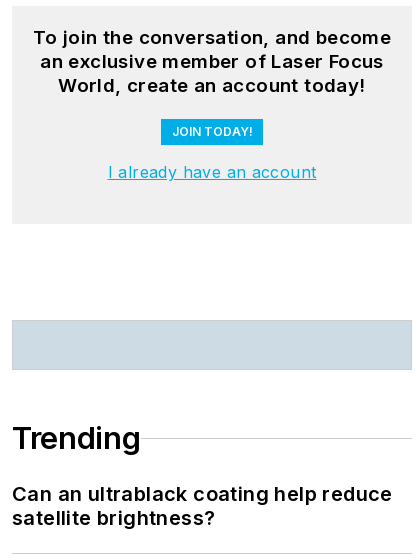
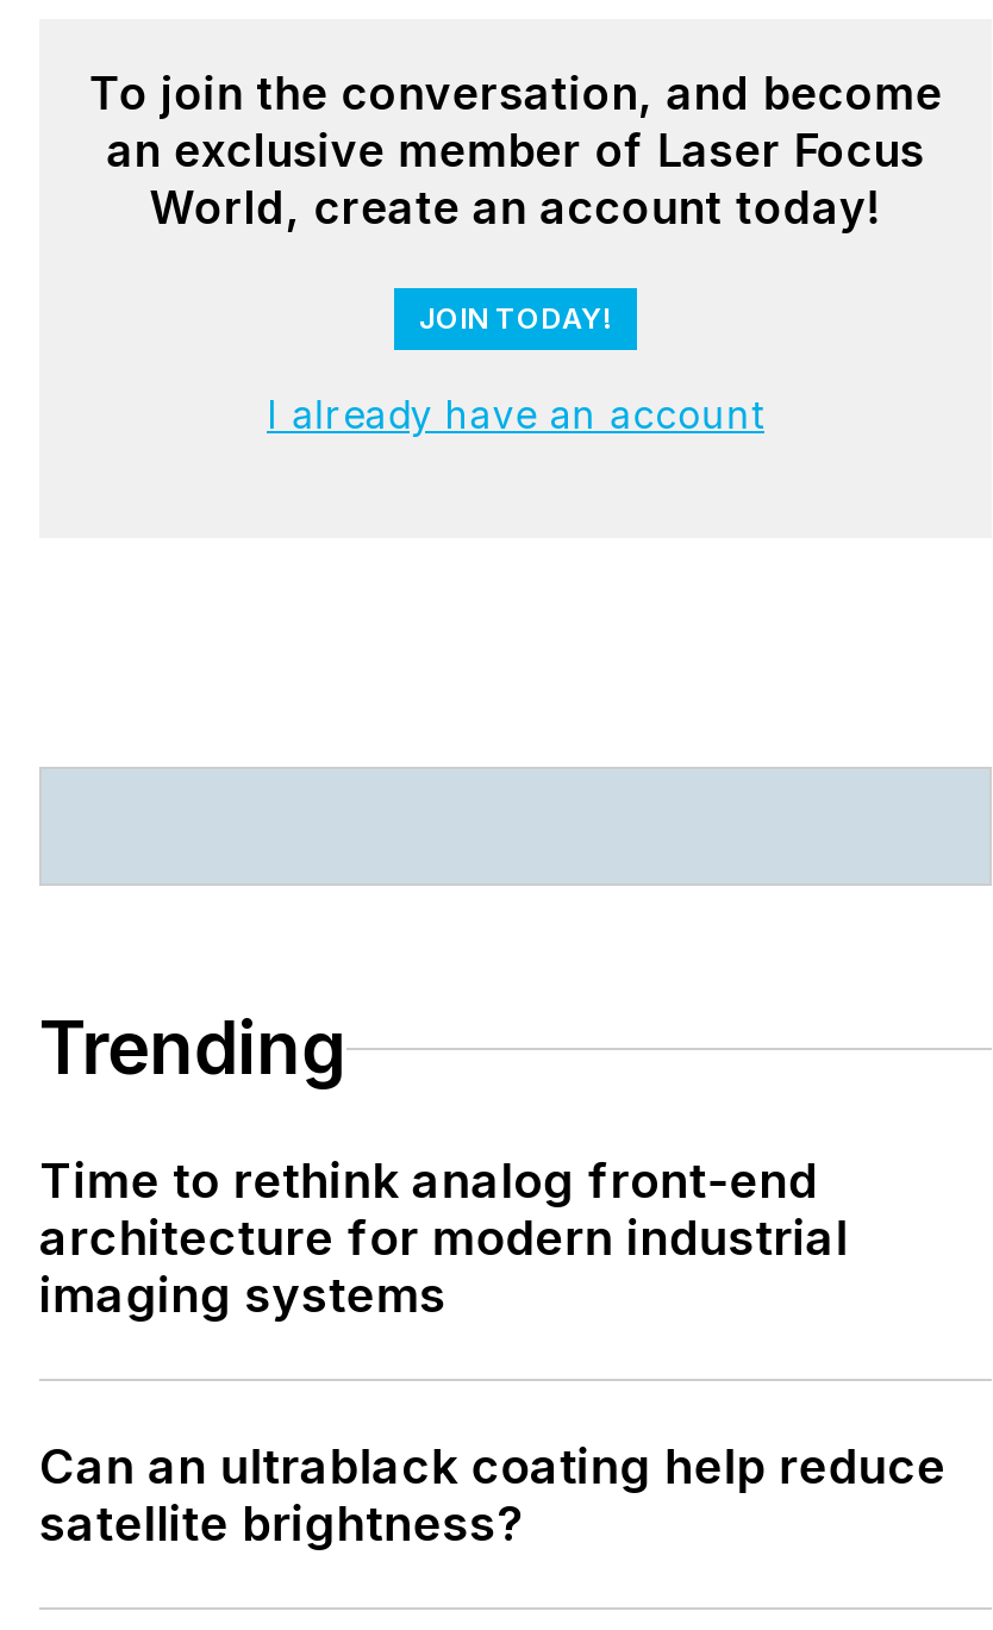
+ Time to rethink analog front-end
+ architecture for modern industrial
+ imaging systems
